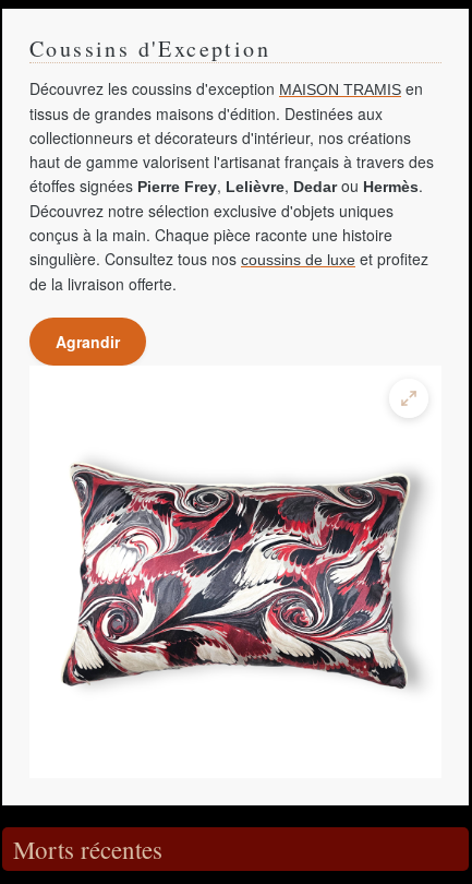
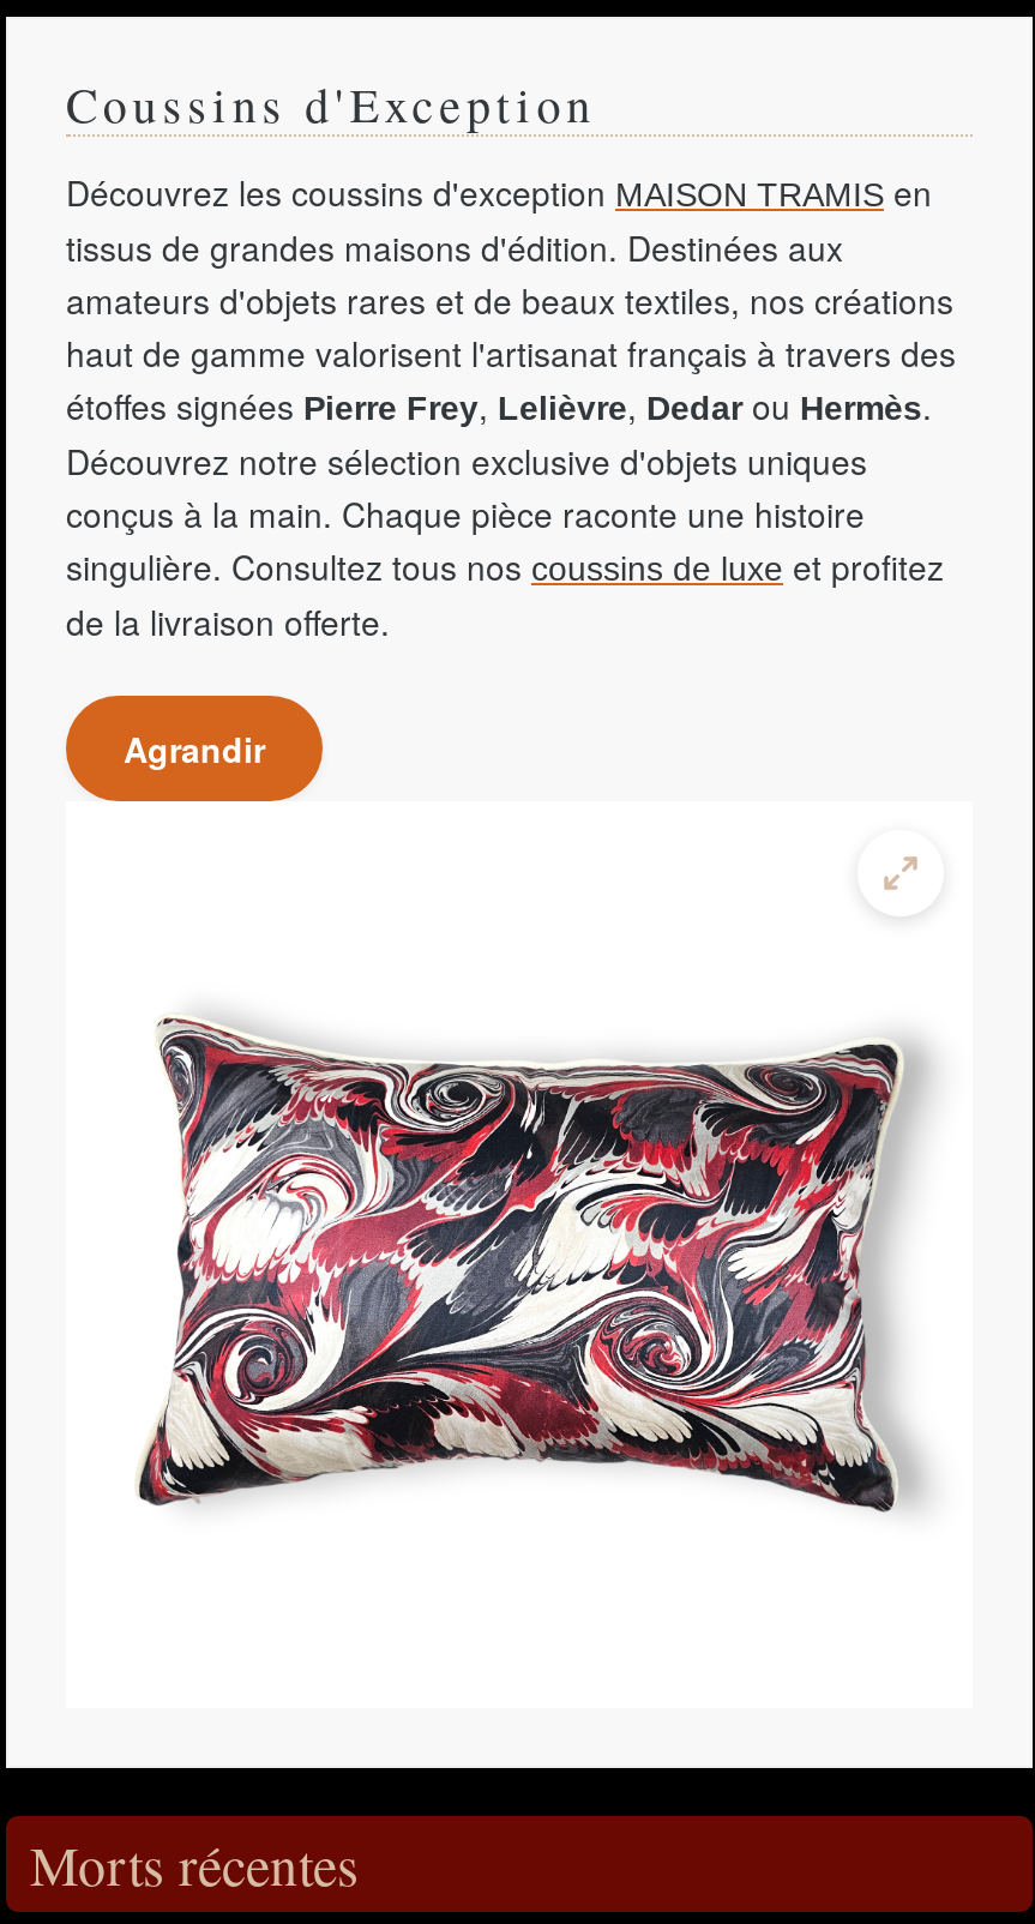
- collectionneurs et décorateurs d'intérieur, nos créations
+ amateurs d'objets rares et de beaux textiles, nos créations
